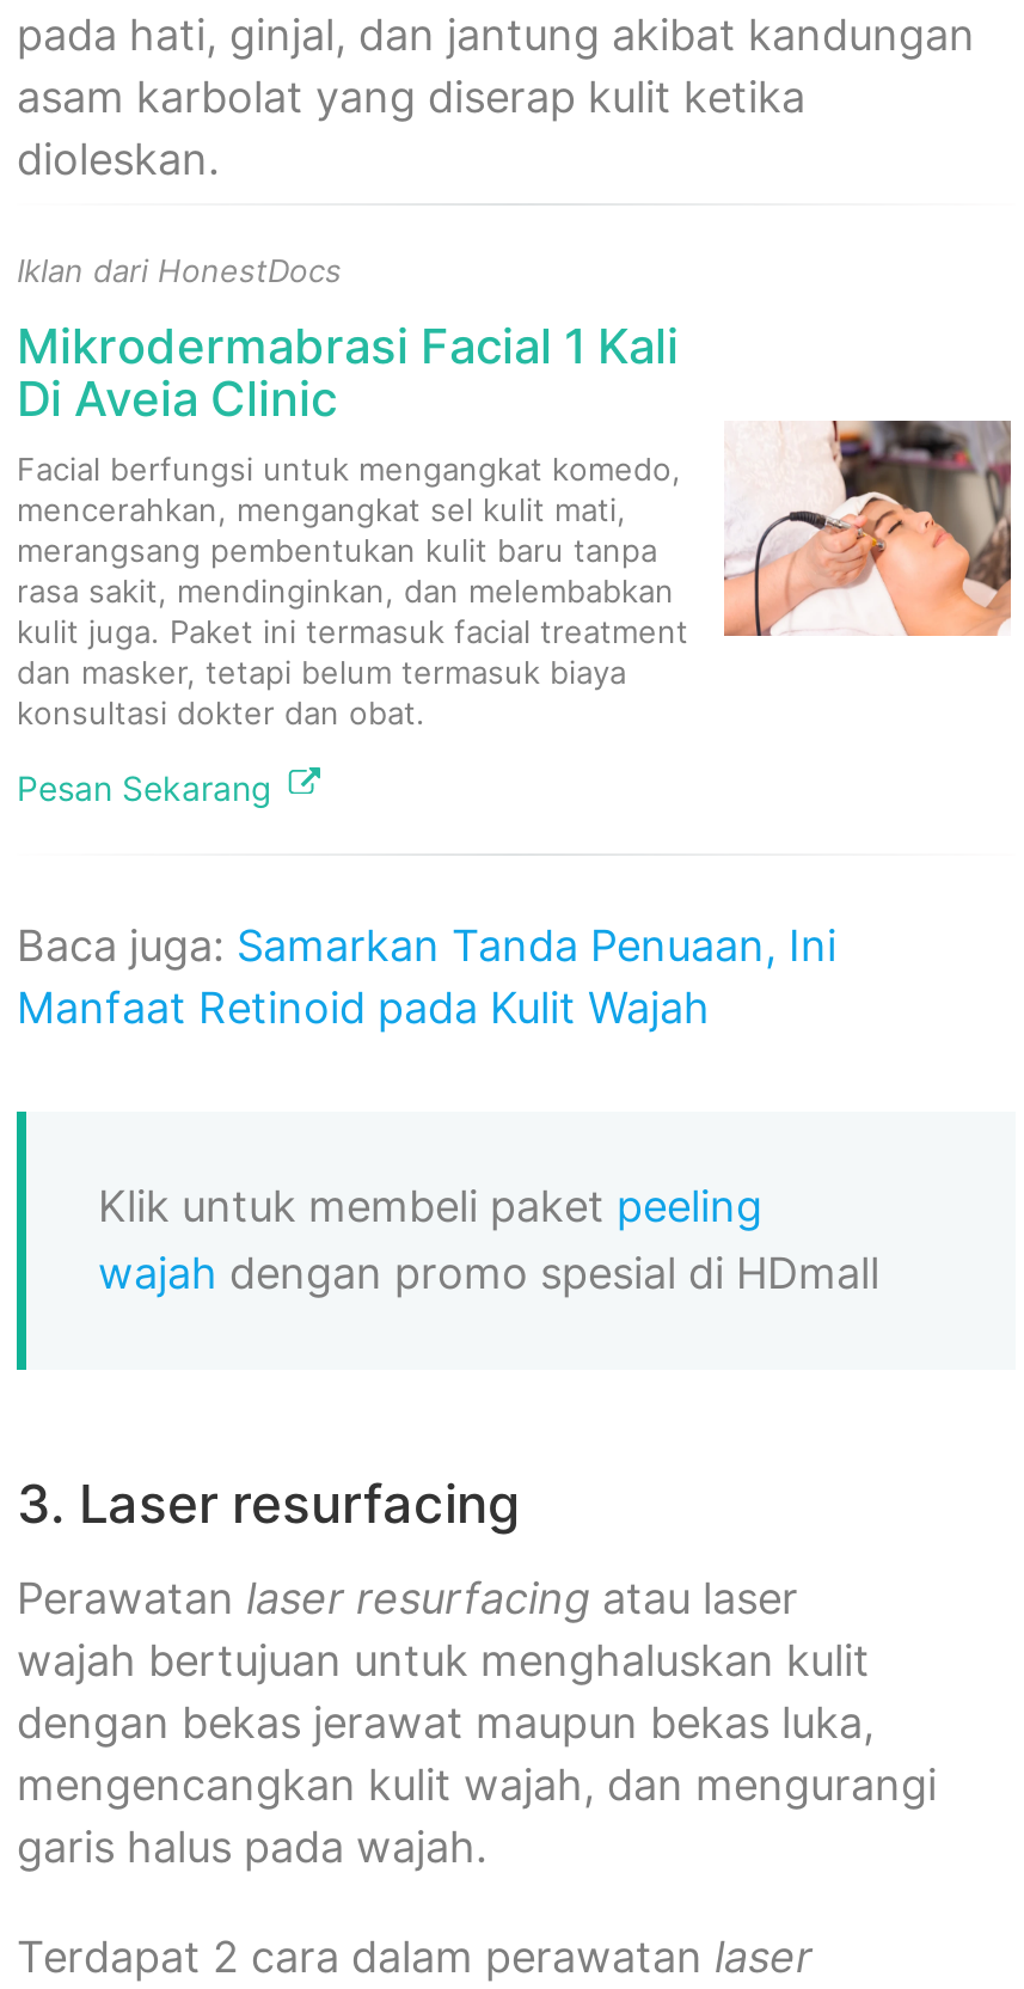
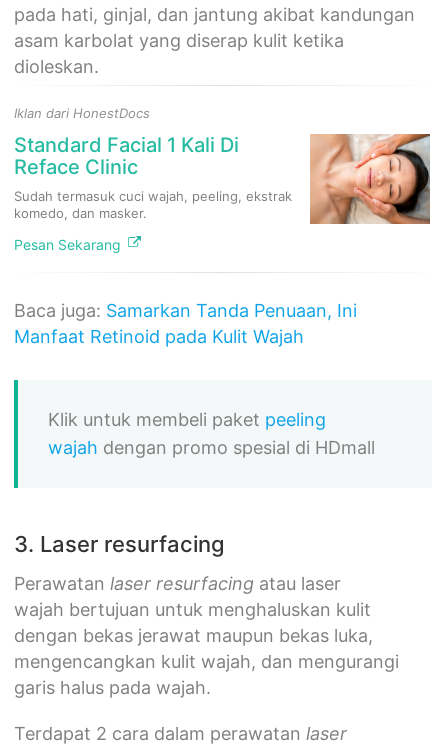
- [image]
- Mikrodermabrasi Facial 1 Kali
- Di Aveia Clinic
- Facial berfungsi untuk mengangkat komedo,
- mencerahkan, mengangkat sel kulit mati,
- merangsang pembentukan kulit baru tanpa
- rasa sakit, mendinginkan, dan melembabkan
- kulit juga. Paket ini termasuk facial treatment
- dan masker, tetapi belum termasuk biaya
- konsultasi dokter dan obat.
+ [image]
+ Standard Facial 1 Kali Di
+ Reface Clinic
+ Sudah termasuk cuci wajah, peeling, ekstrak
+ komedo, dan masker.
